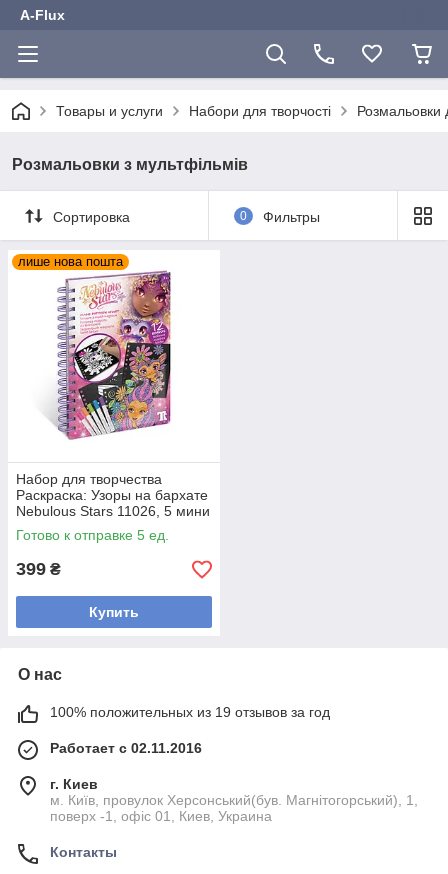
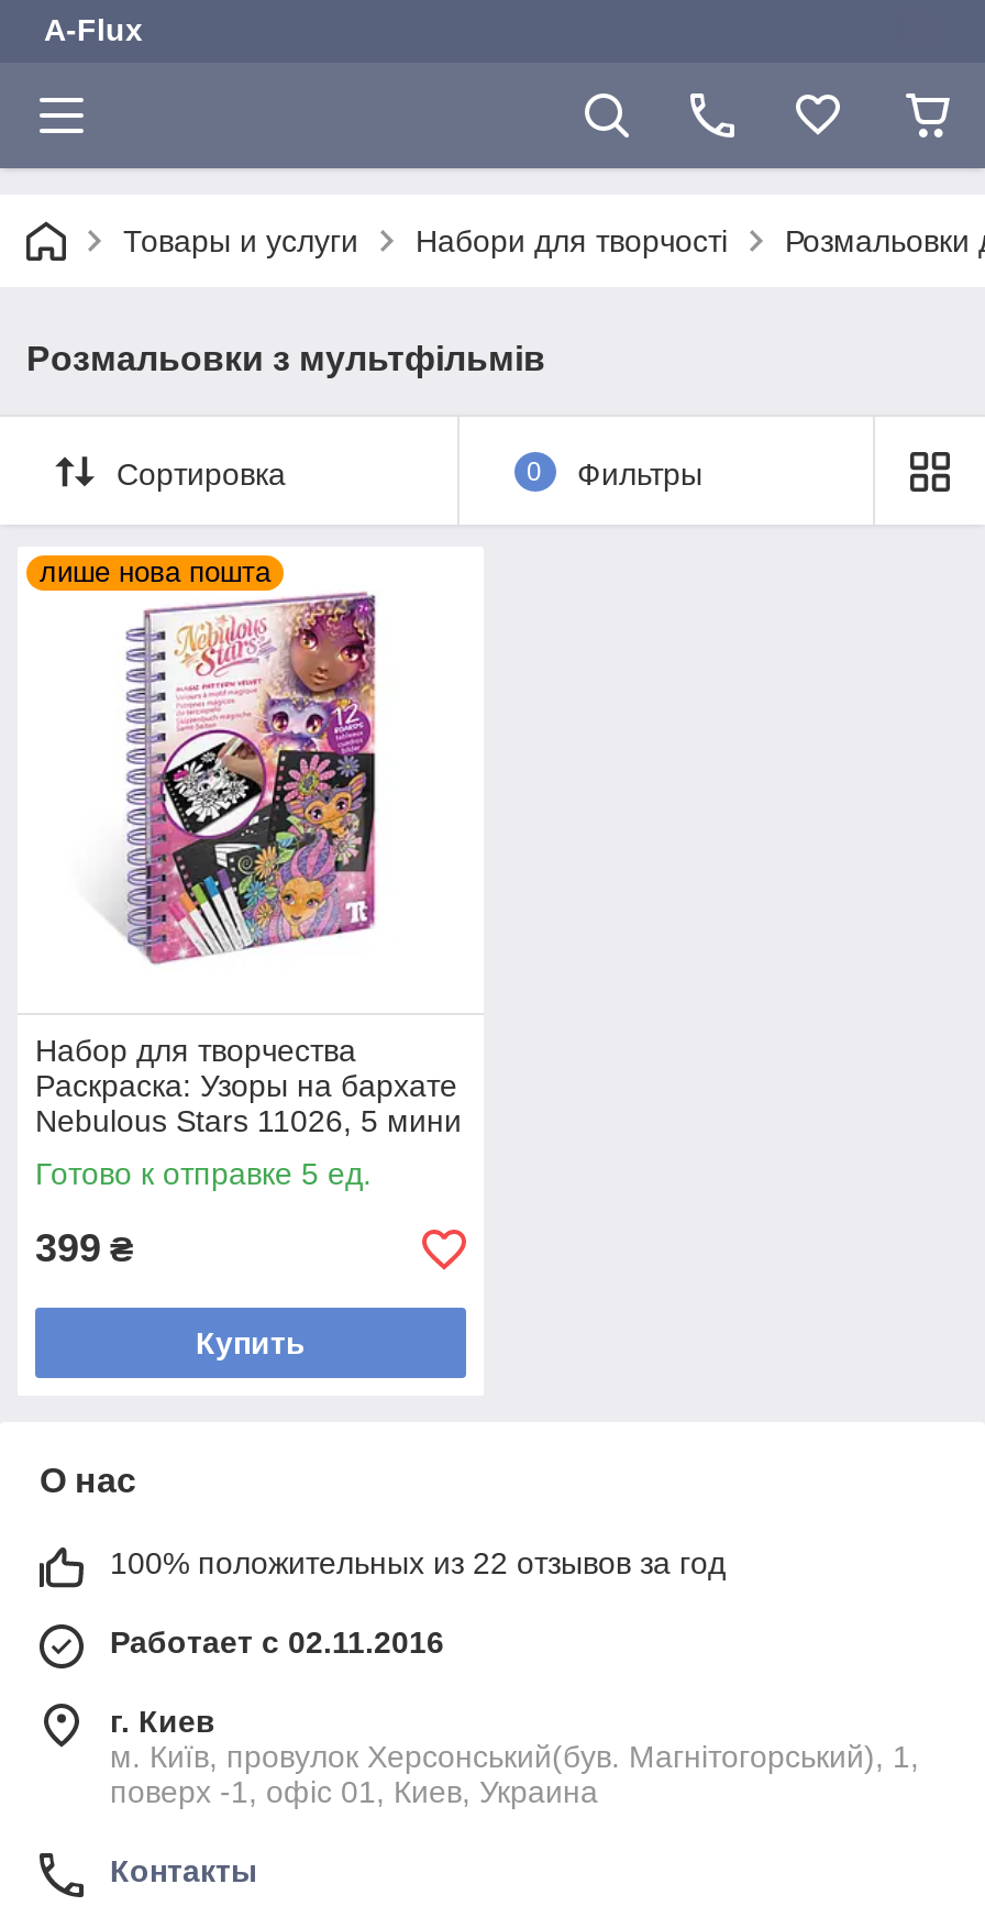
- 100% положительных из 19 отзывов за год
+ 100% положительных из 22 отзывов за год
